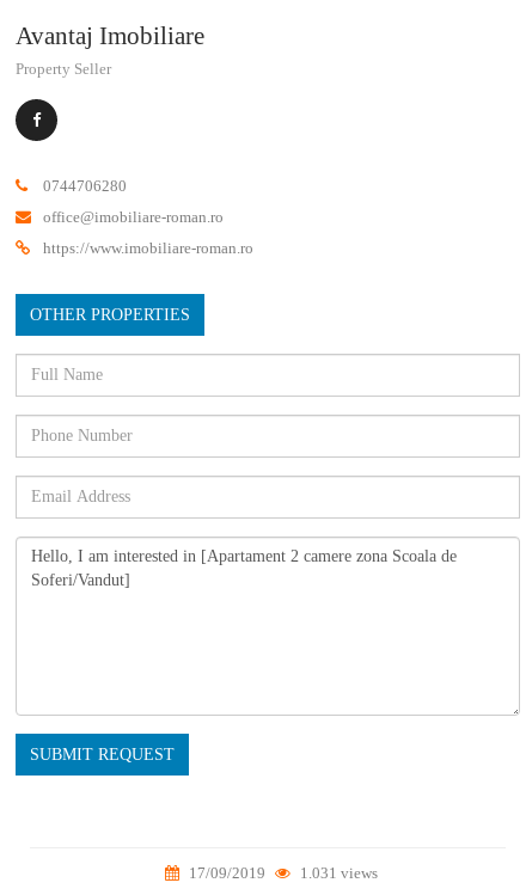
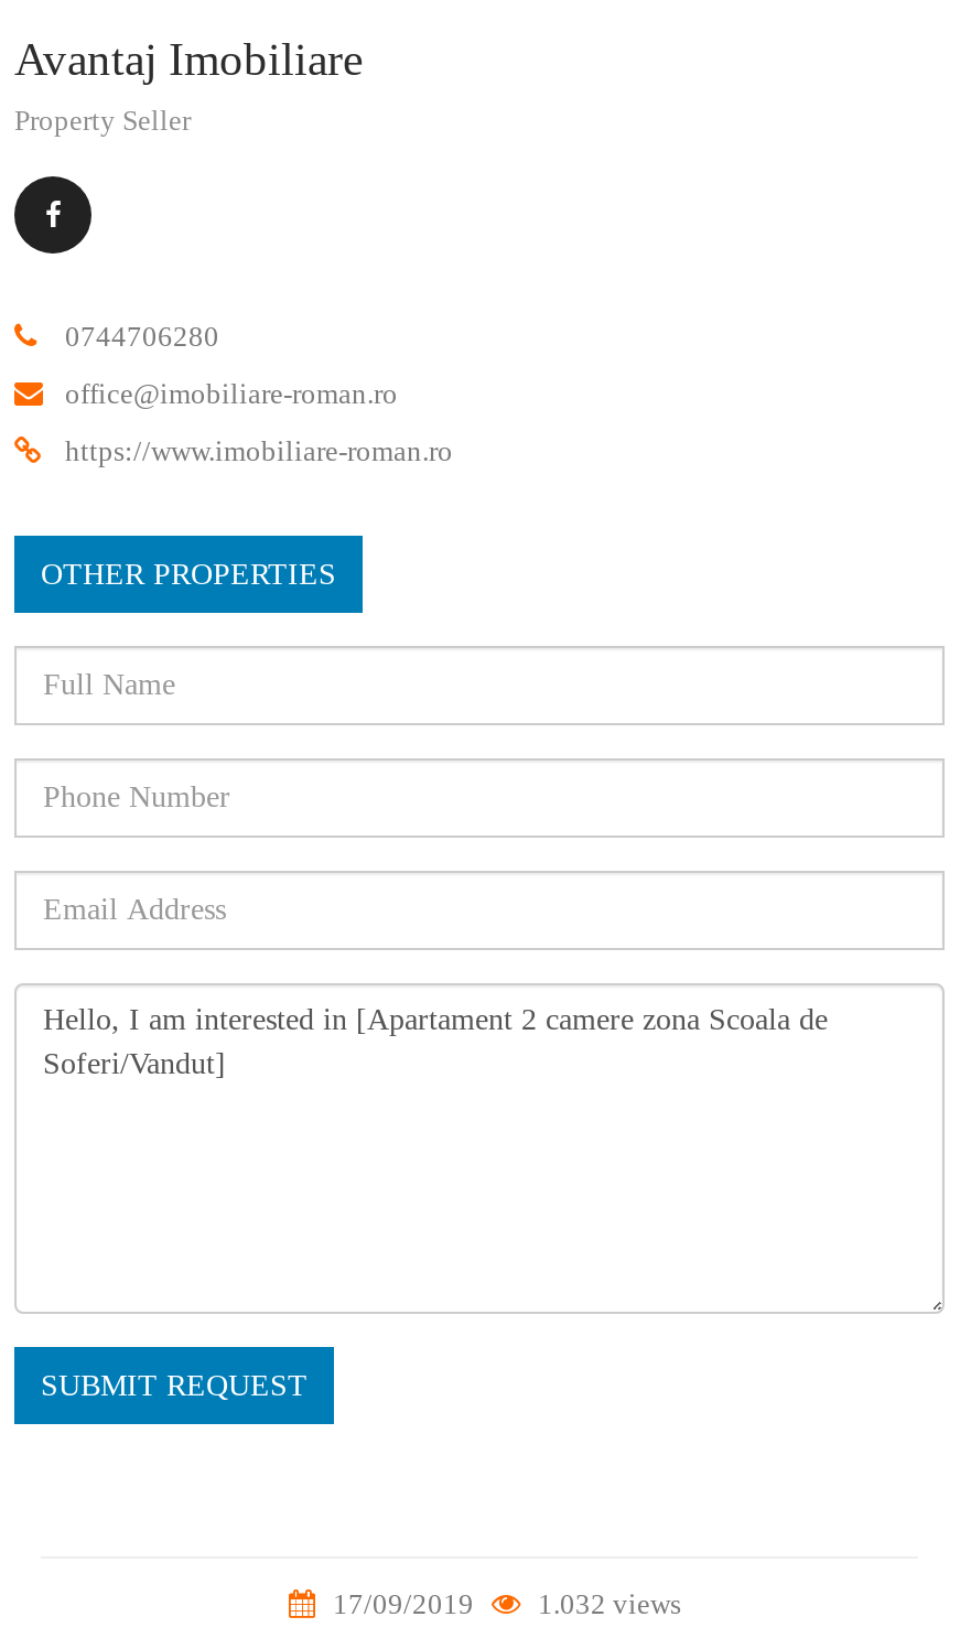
- 17/09/2019 1.031 views
+ 17/09/2019 1.032 views
